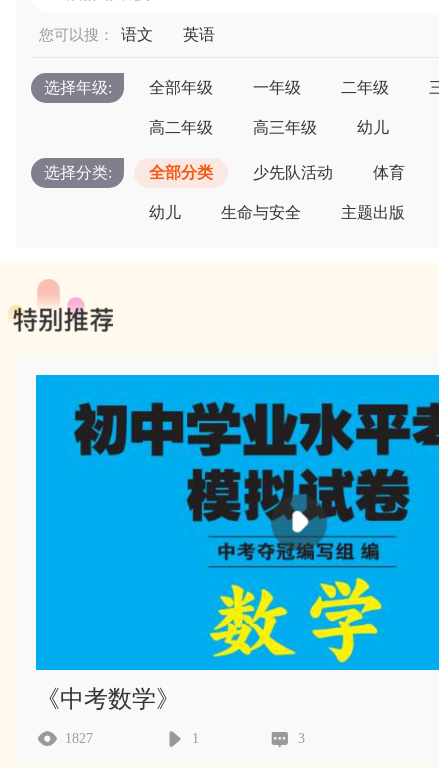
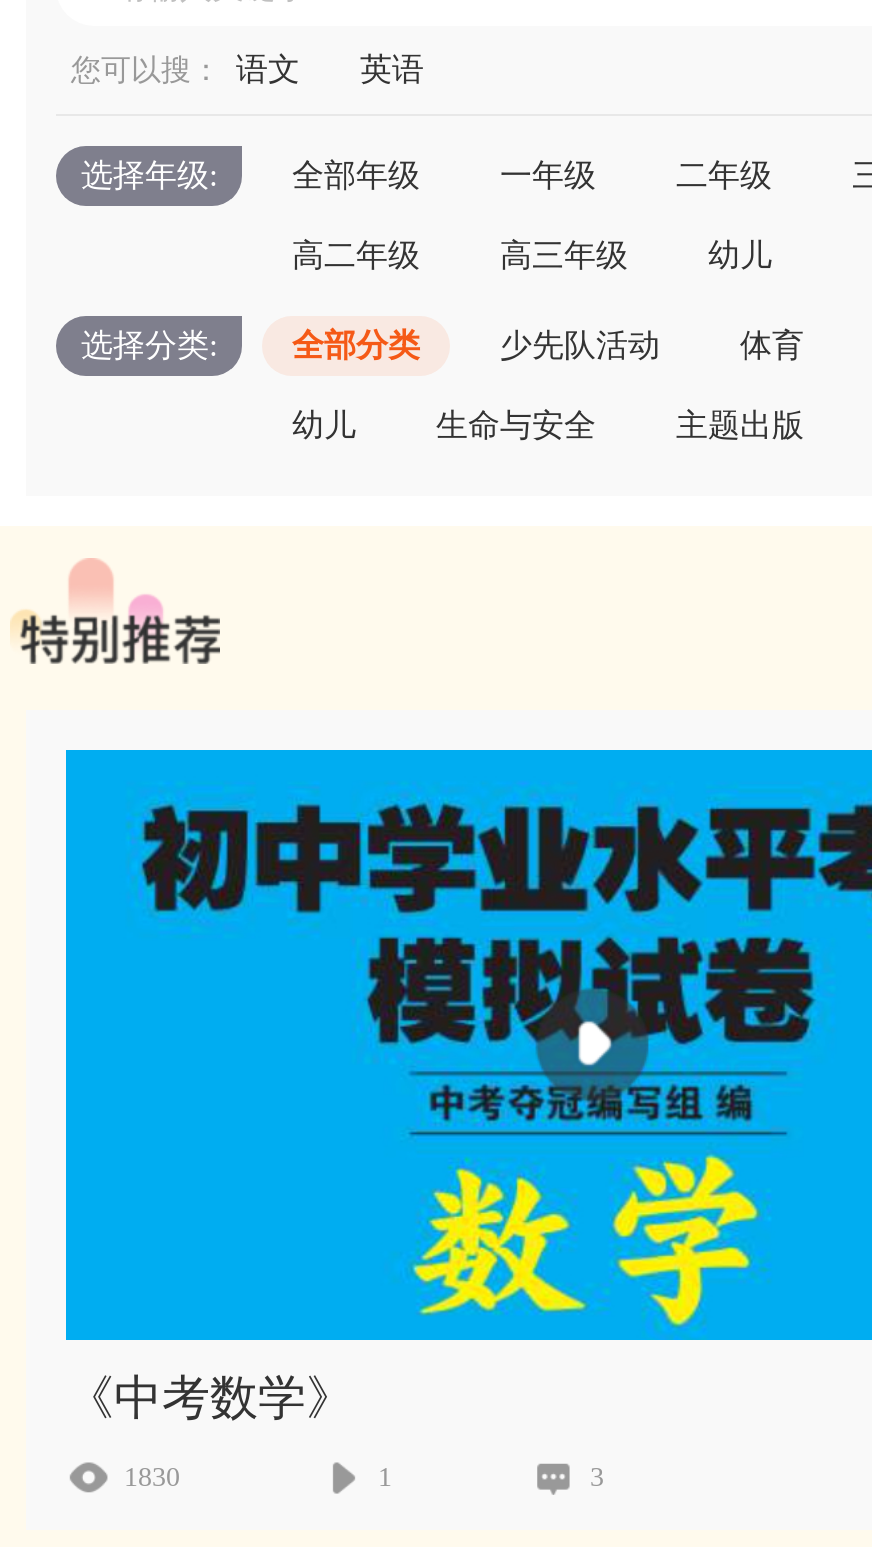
- 1827
+ 1830
